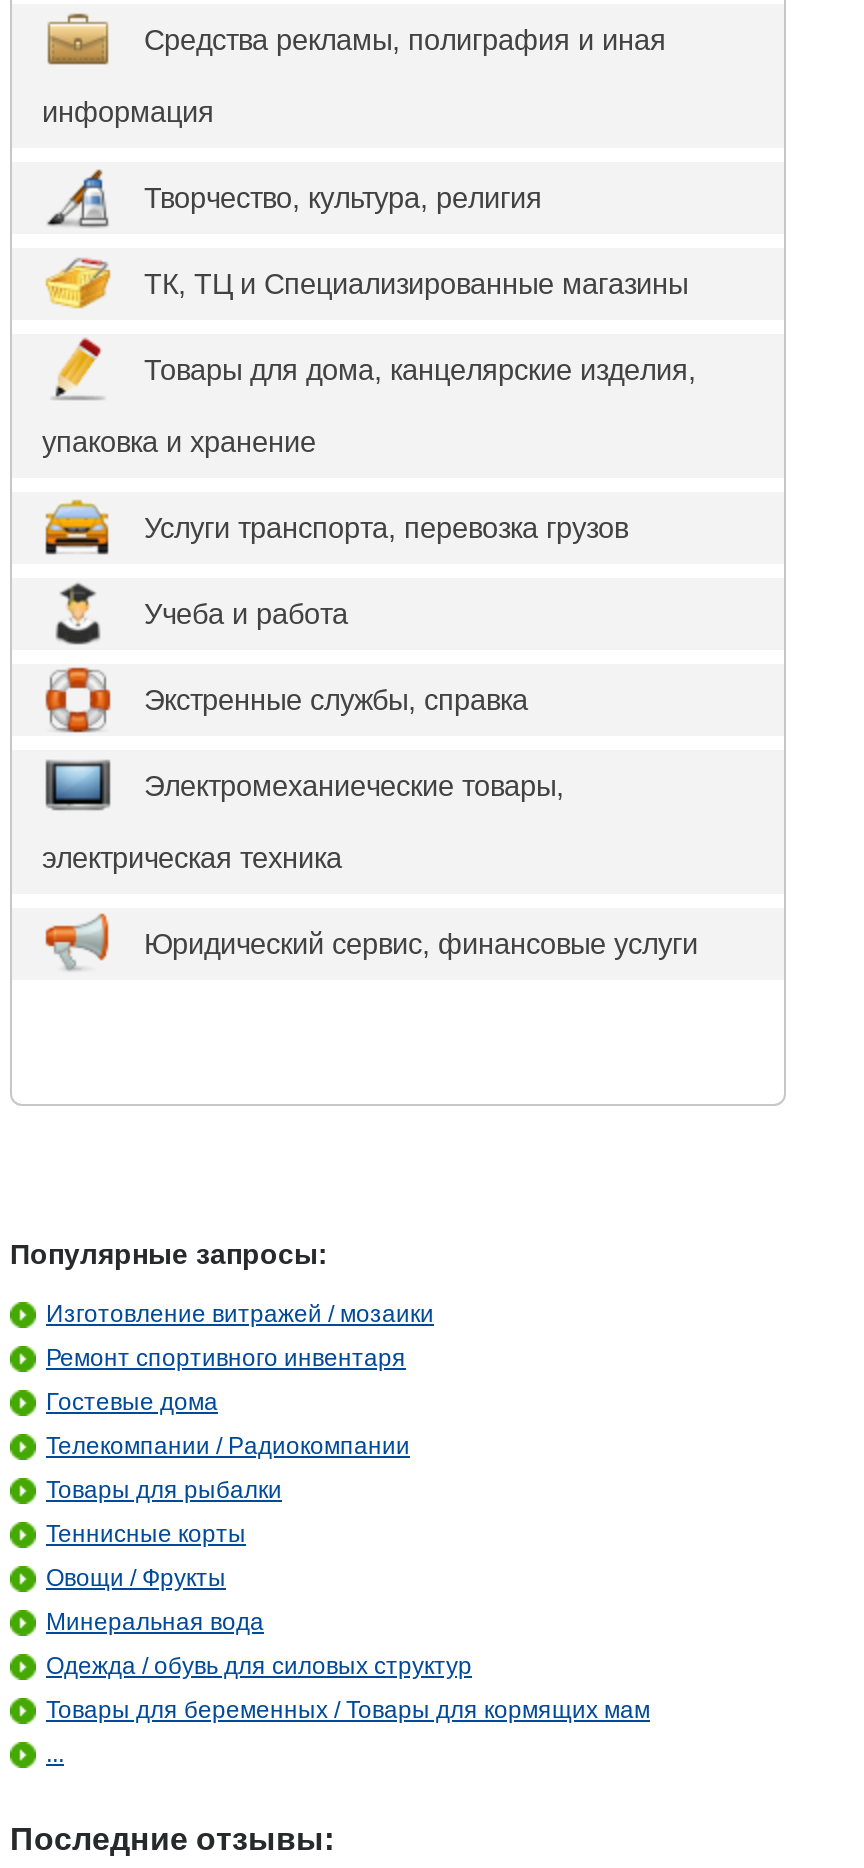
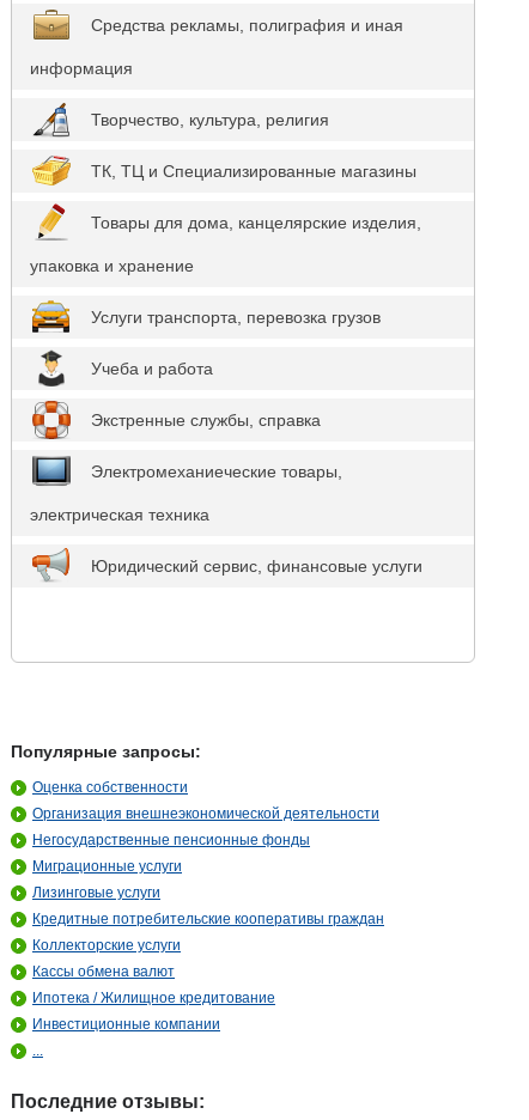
- Изготовление витражей / мозаики
+ Оценка собственности

- Ремонт спортивного инвентаря
+ Организация внешнеэкономической деятельности

- Гостевые дома
+ Негосударственные пенсионные фонды

- Телекомпании / Радиокомпании
+ Миграционные услуги

- Товары для рыбалки
+ Лизинговые услуги

- Теннисные корты
+ Кредитные потребительские кооперативы граждан

- Овощи / Фрукты
+ Коллекторские услуги

- Минеральная вода
+ Кассы обмена валют

- Одежда / обувь для силовых структур
+ Ипотека / Жилищное кредитование

- Товары для беременных / Товары для кормящих мам
+ Инвестиционные компании
